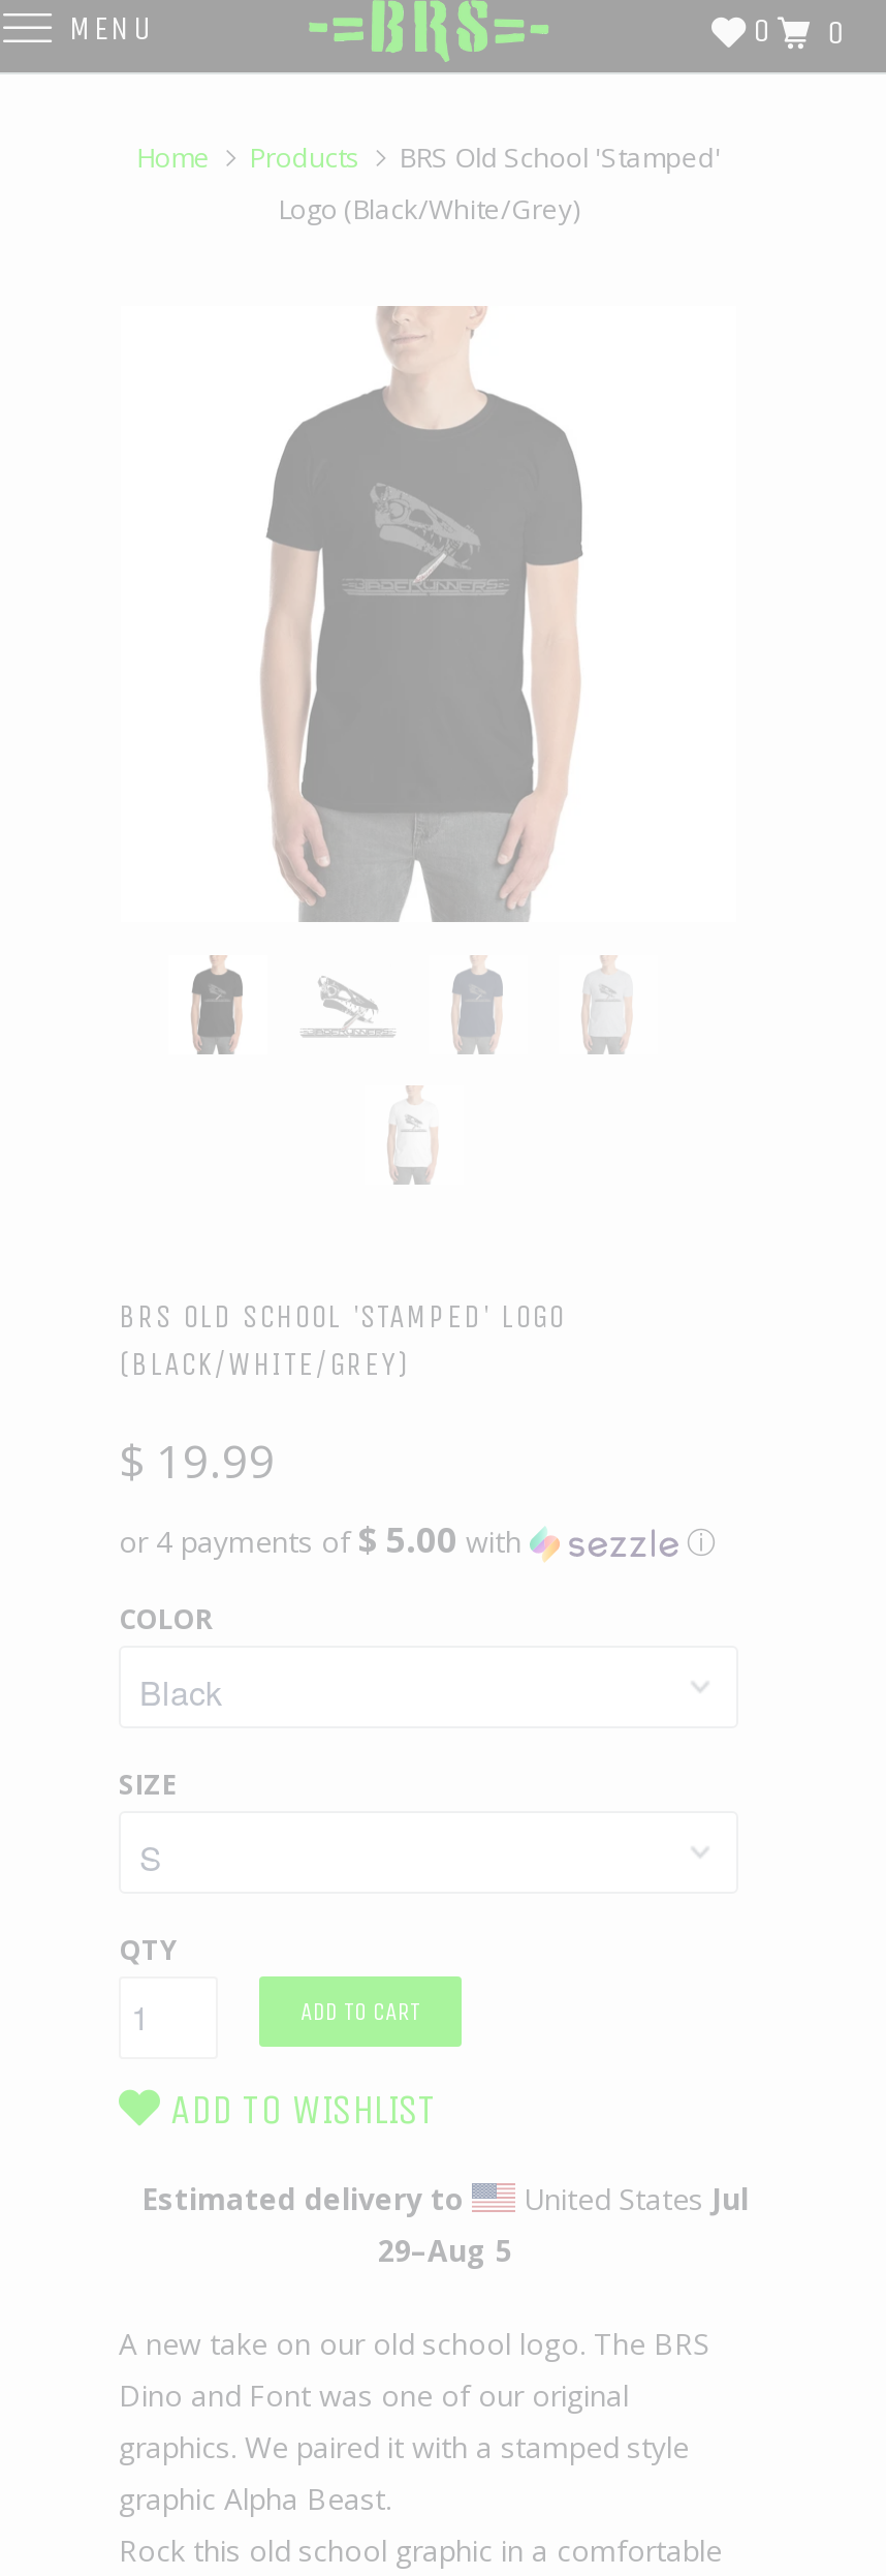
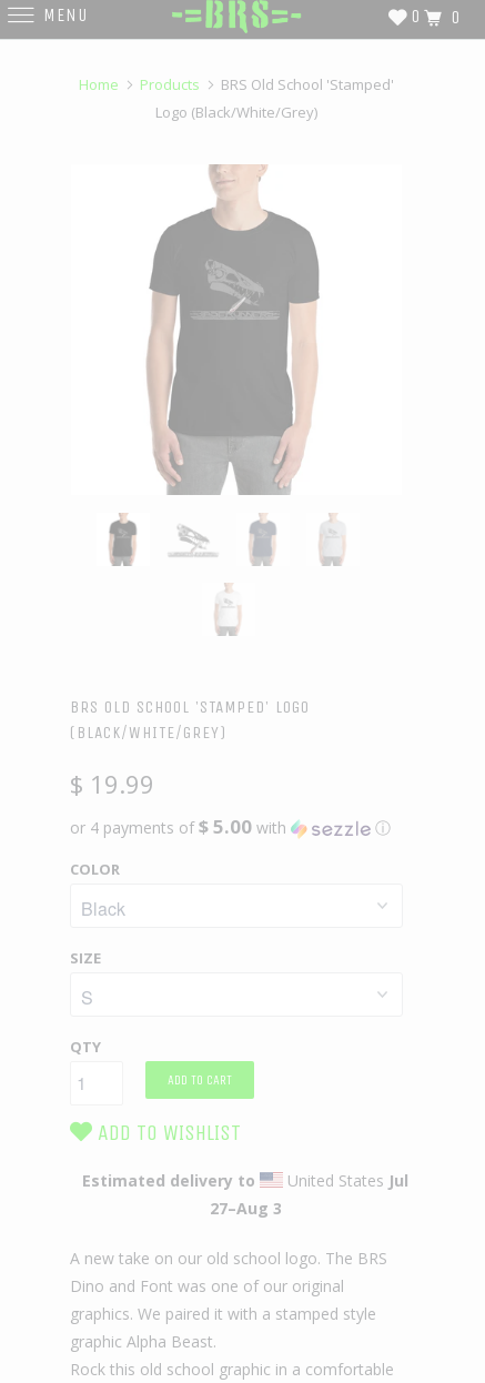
- 29–Aug 5
+ 27–Aug 3
